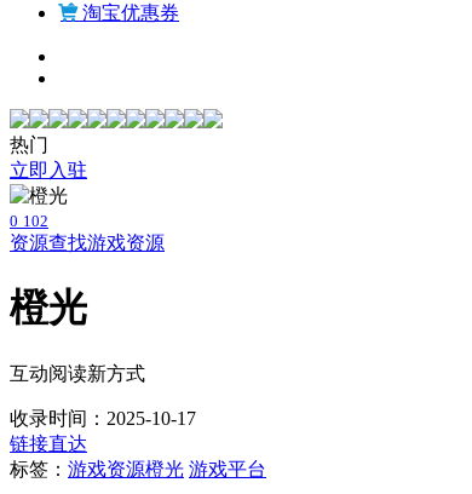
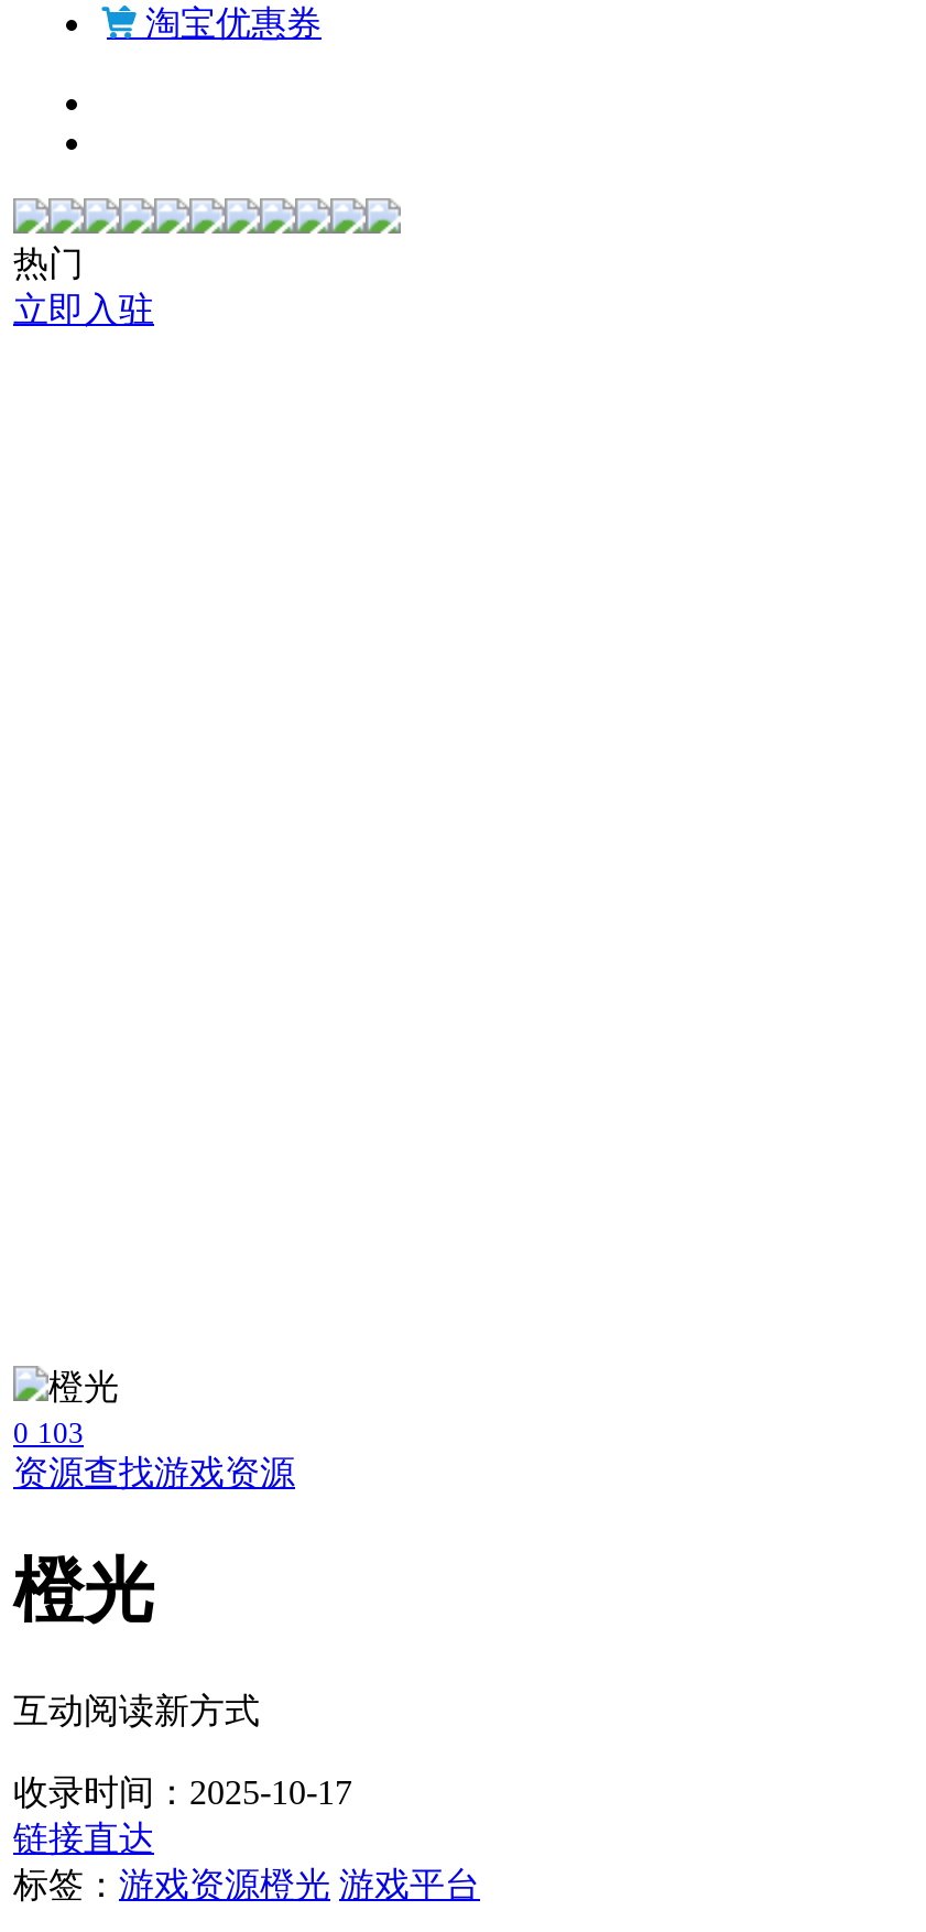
- 0 102
+ 0 103
